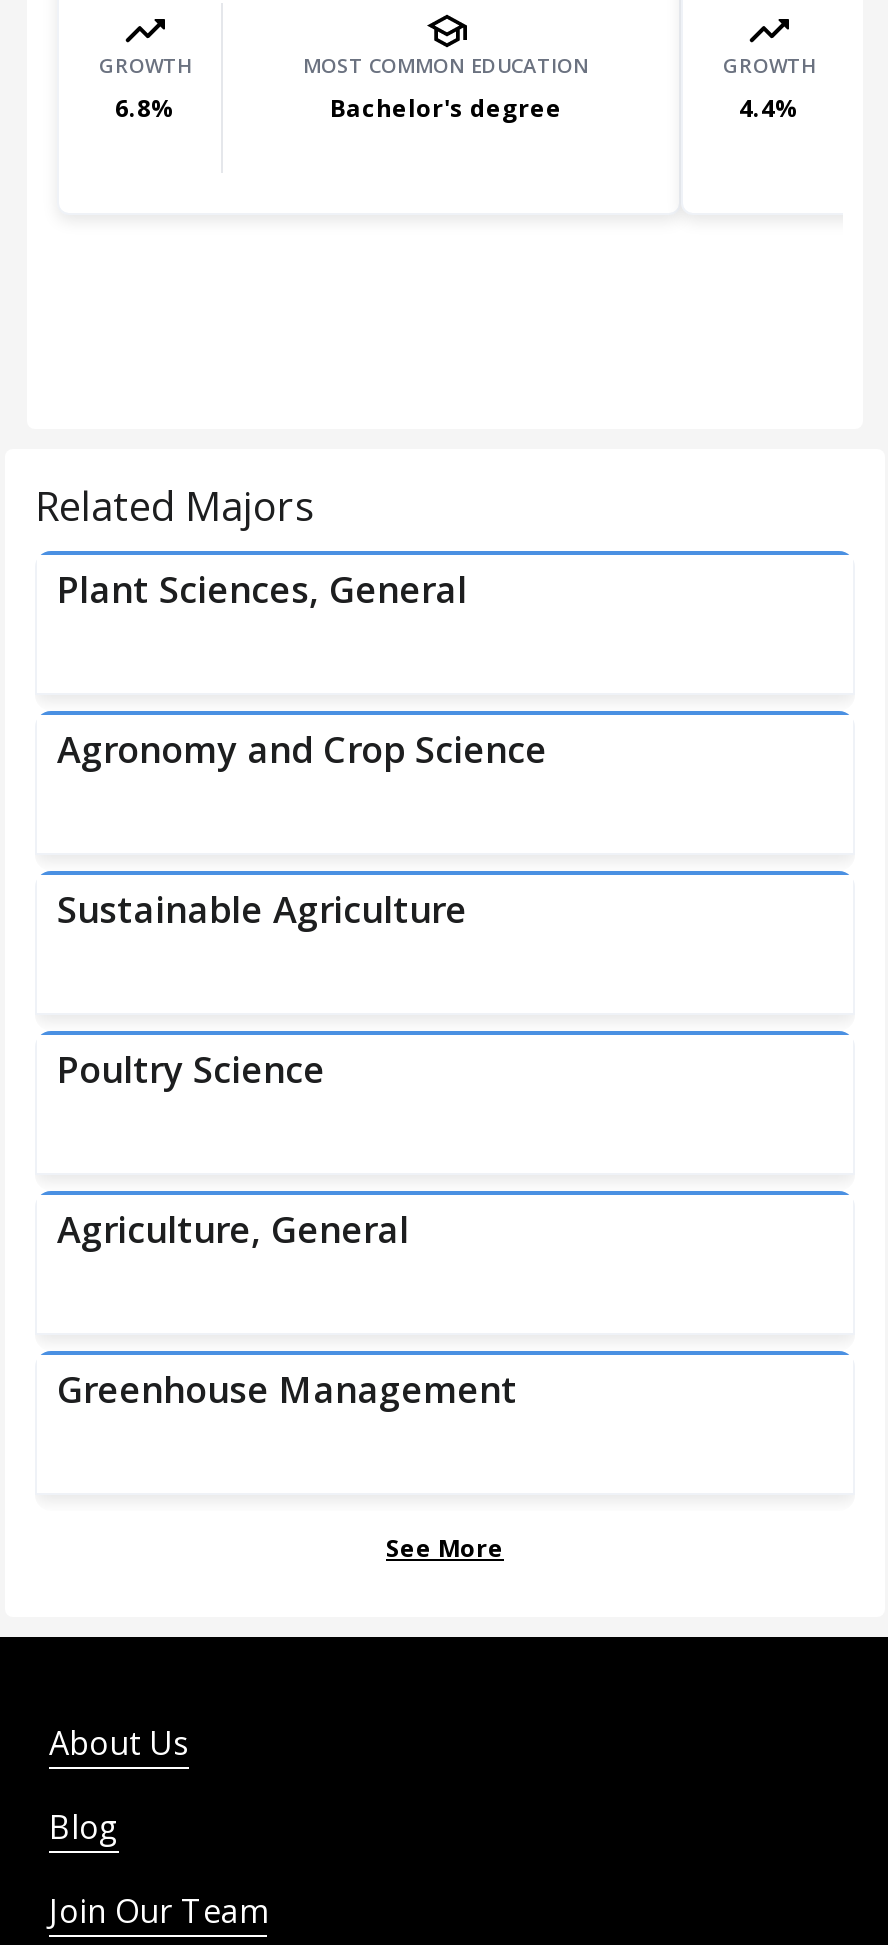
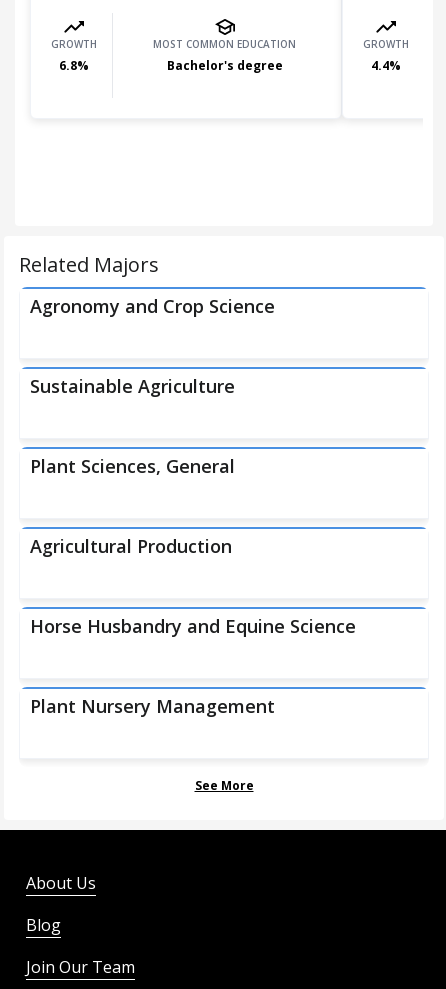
moved down: Plant Sciences, General

moved up: Agronomy and Crop Science | Sustainable Agriculture

- Poultry Science
- Agriculture, General
- Greenhouse Management
+ Agricultural Production
+ Horse Husbandry and Equine Science
+ Plant Nursery Management
